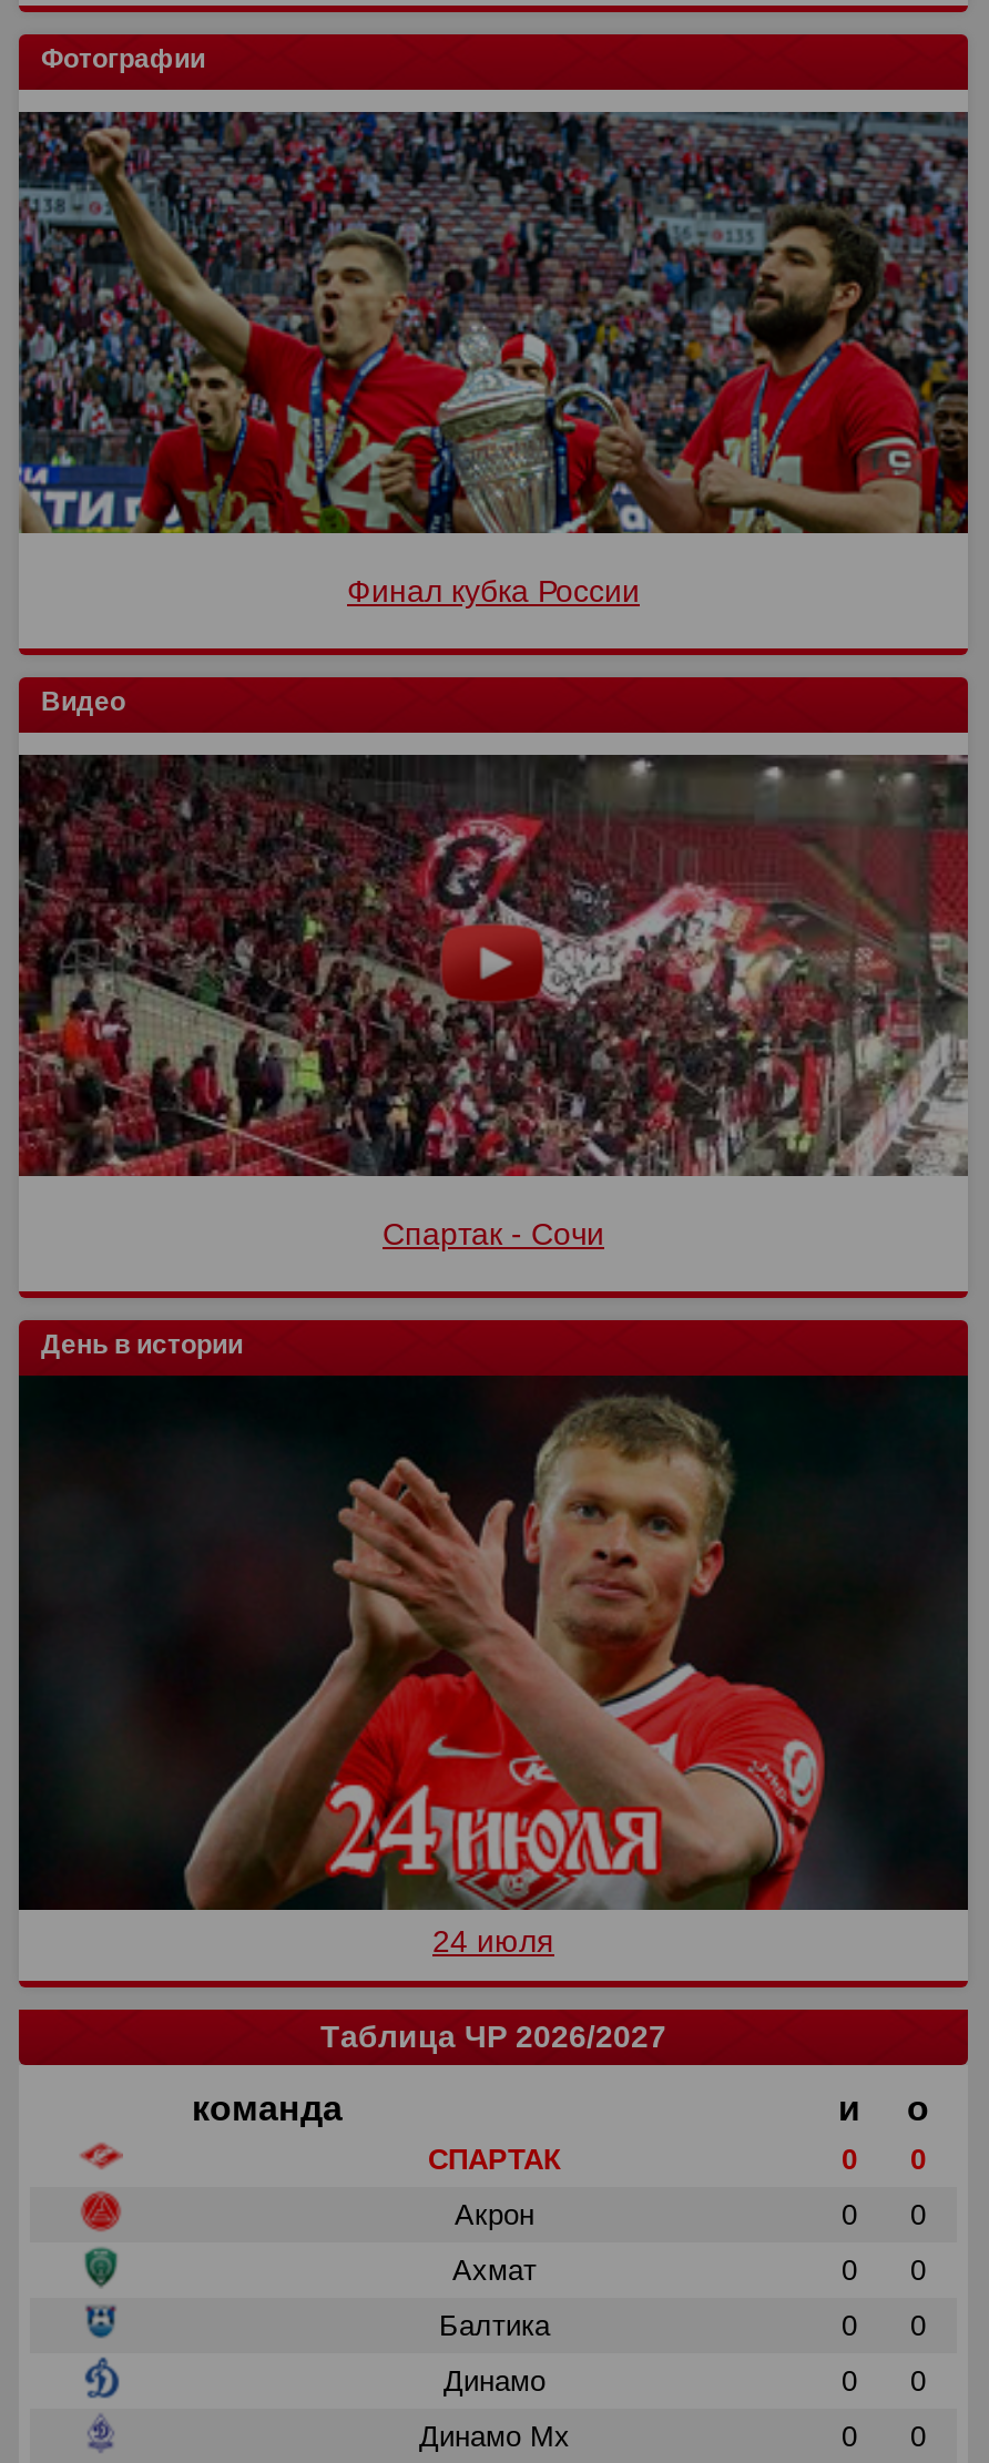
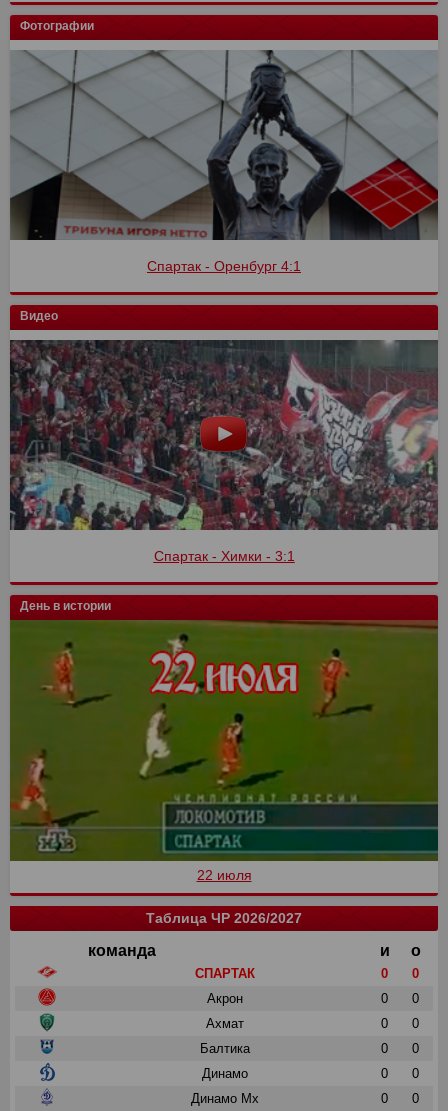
- [image]
- Финал кубка России
+ [image]
+ Спартак - Оренбург 4:1

- [image]
- Спартак - Сочи
+ [image]
+ Спартак - Химки - 3:1

- [image]
- 24 июля
+ [image]
+ 22 июля
